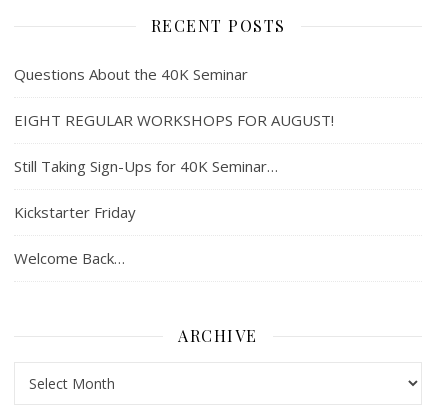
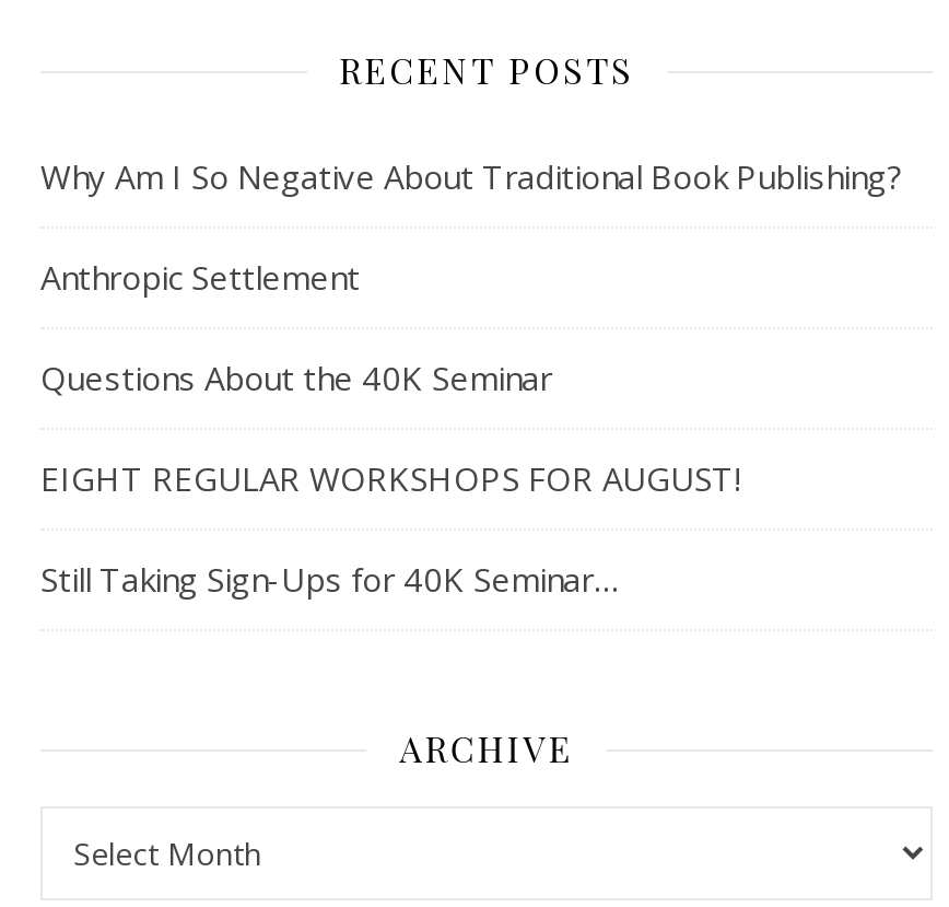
+ Why Am I So Negative About Traditional Book Publishing?
+ Anthropic Settlement

moved down: Questions About the 40K Seminar | EIGHT REGULAR WORKSHOPS FOR AUGUST! | Still Taking Sign-Ups for 40K Seminar…

- Kickstarter Friday
- Welcome Back…
